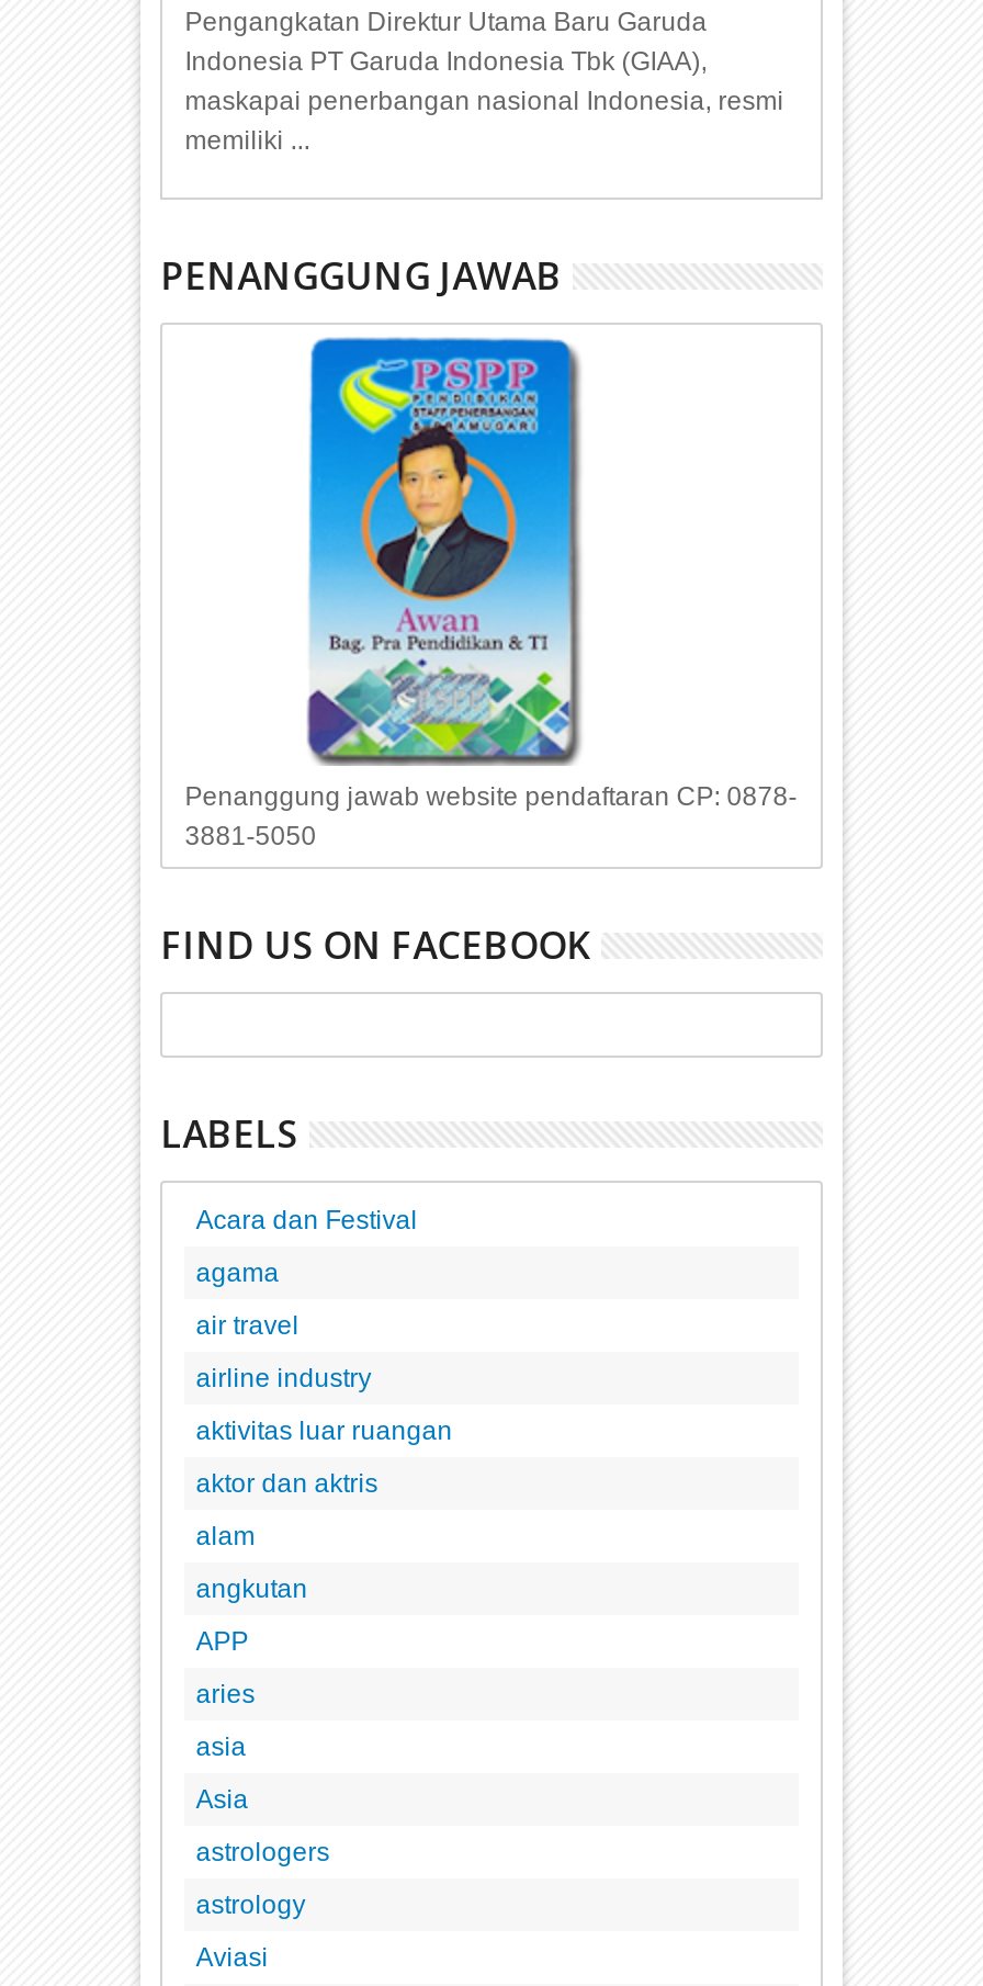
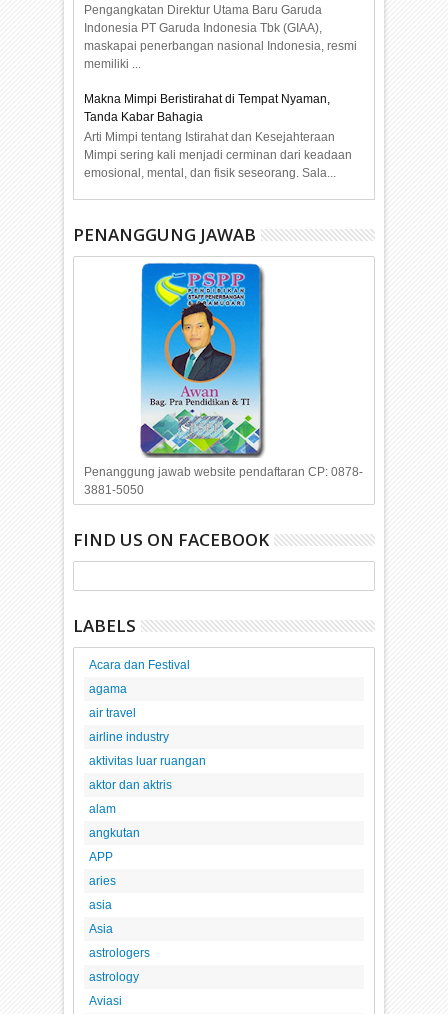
+ Makna Mimpi Beristirahat di Tempat Nyaman,
+ Tanda Kabar Bahagia
+ Arti Mimpi tentang Istirahat dan Kesejahteraan
+ Mimpi sering kali menjadi cerminan dari keadaan
+ emosional, mental, dan fisik seseorang. Sala...
